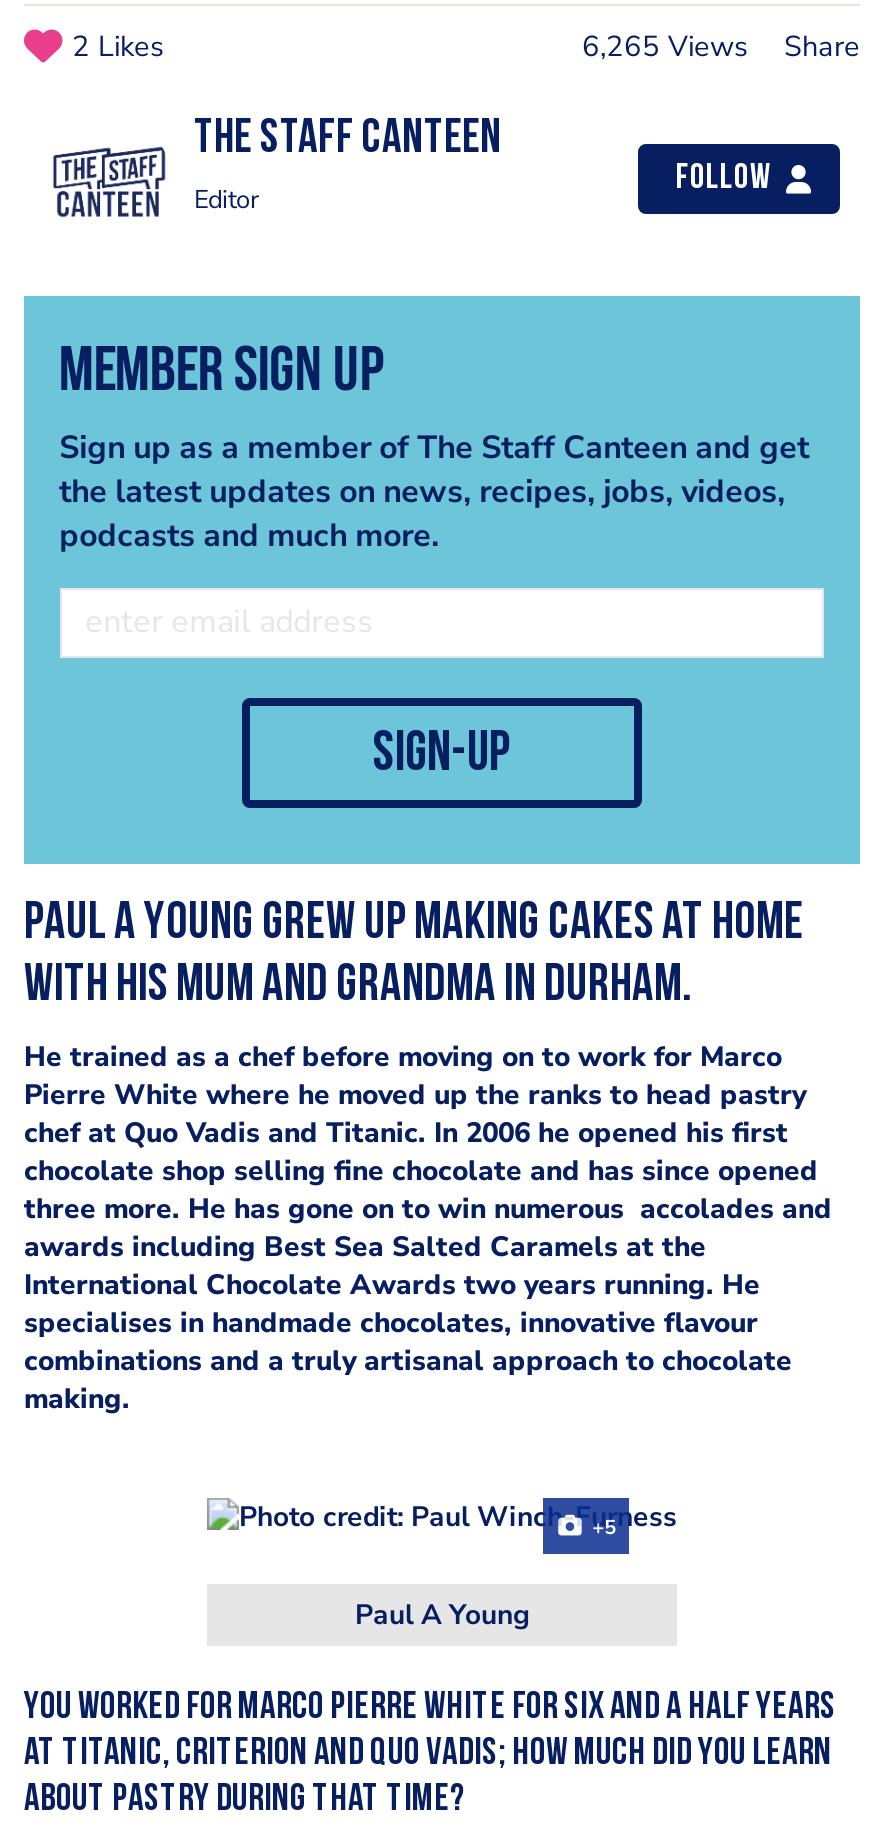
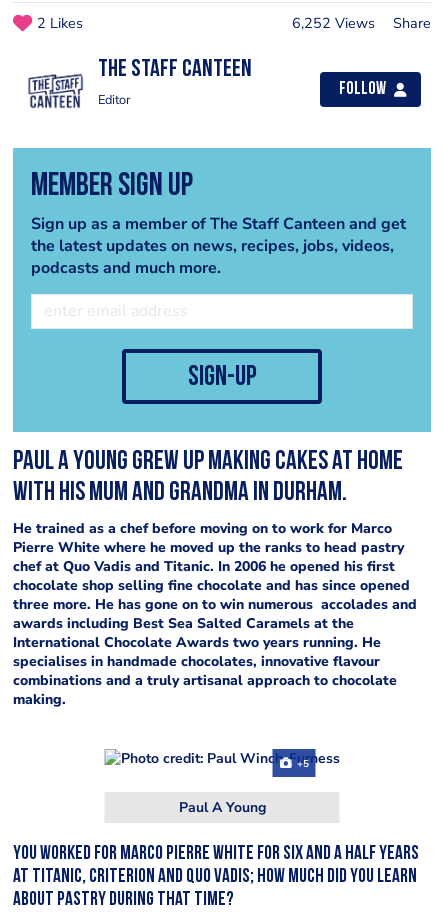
- 6,265 Views Share
+ 6,252 Views Share
